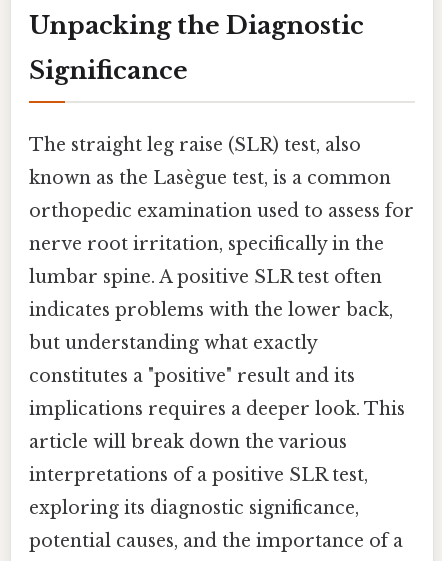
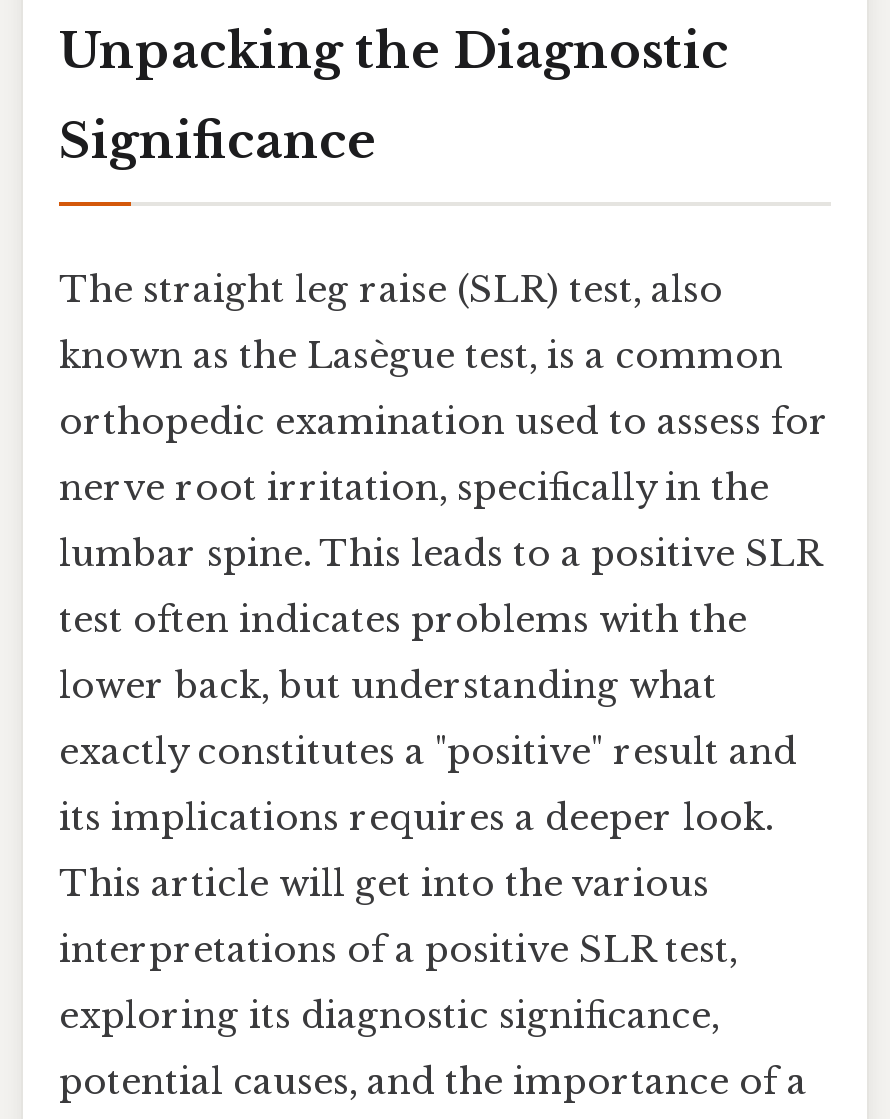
- lumbar spine. A positive SLR test often
+ lumbar spine. This leads to a positive SLR

- indicates problems with the lower back,
+ test often indicates problems with the

- but understanding what exactly
+ lower back, but understanding what

- constitutes a "positive" result and its
+ exactly constitutes a "positive" result and

- implications requires a deeper look. This
+ its implications requires a deeper look.

- article will break down the various
+ This article will get into the various
